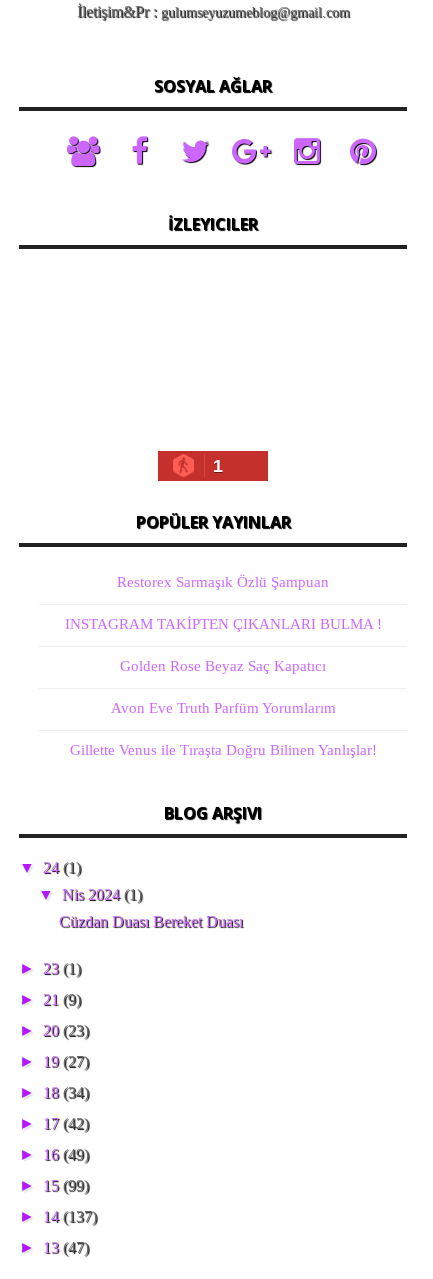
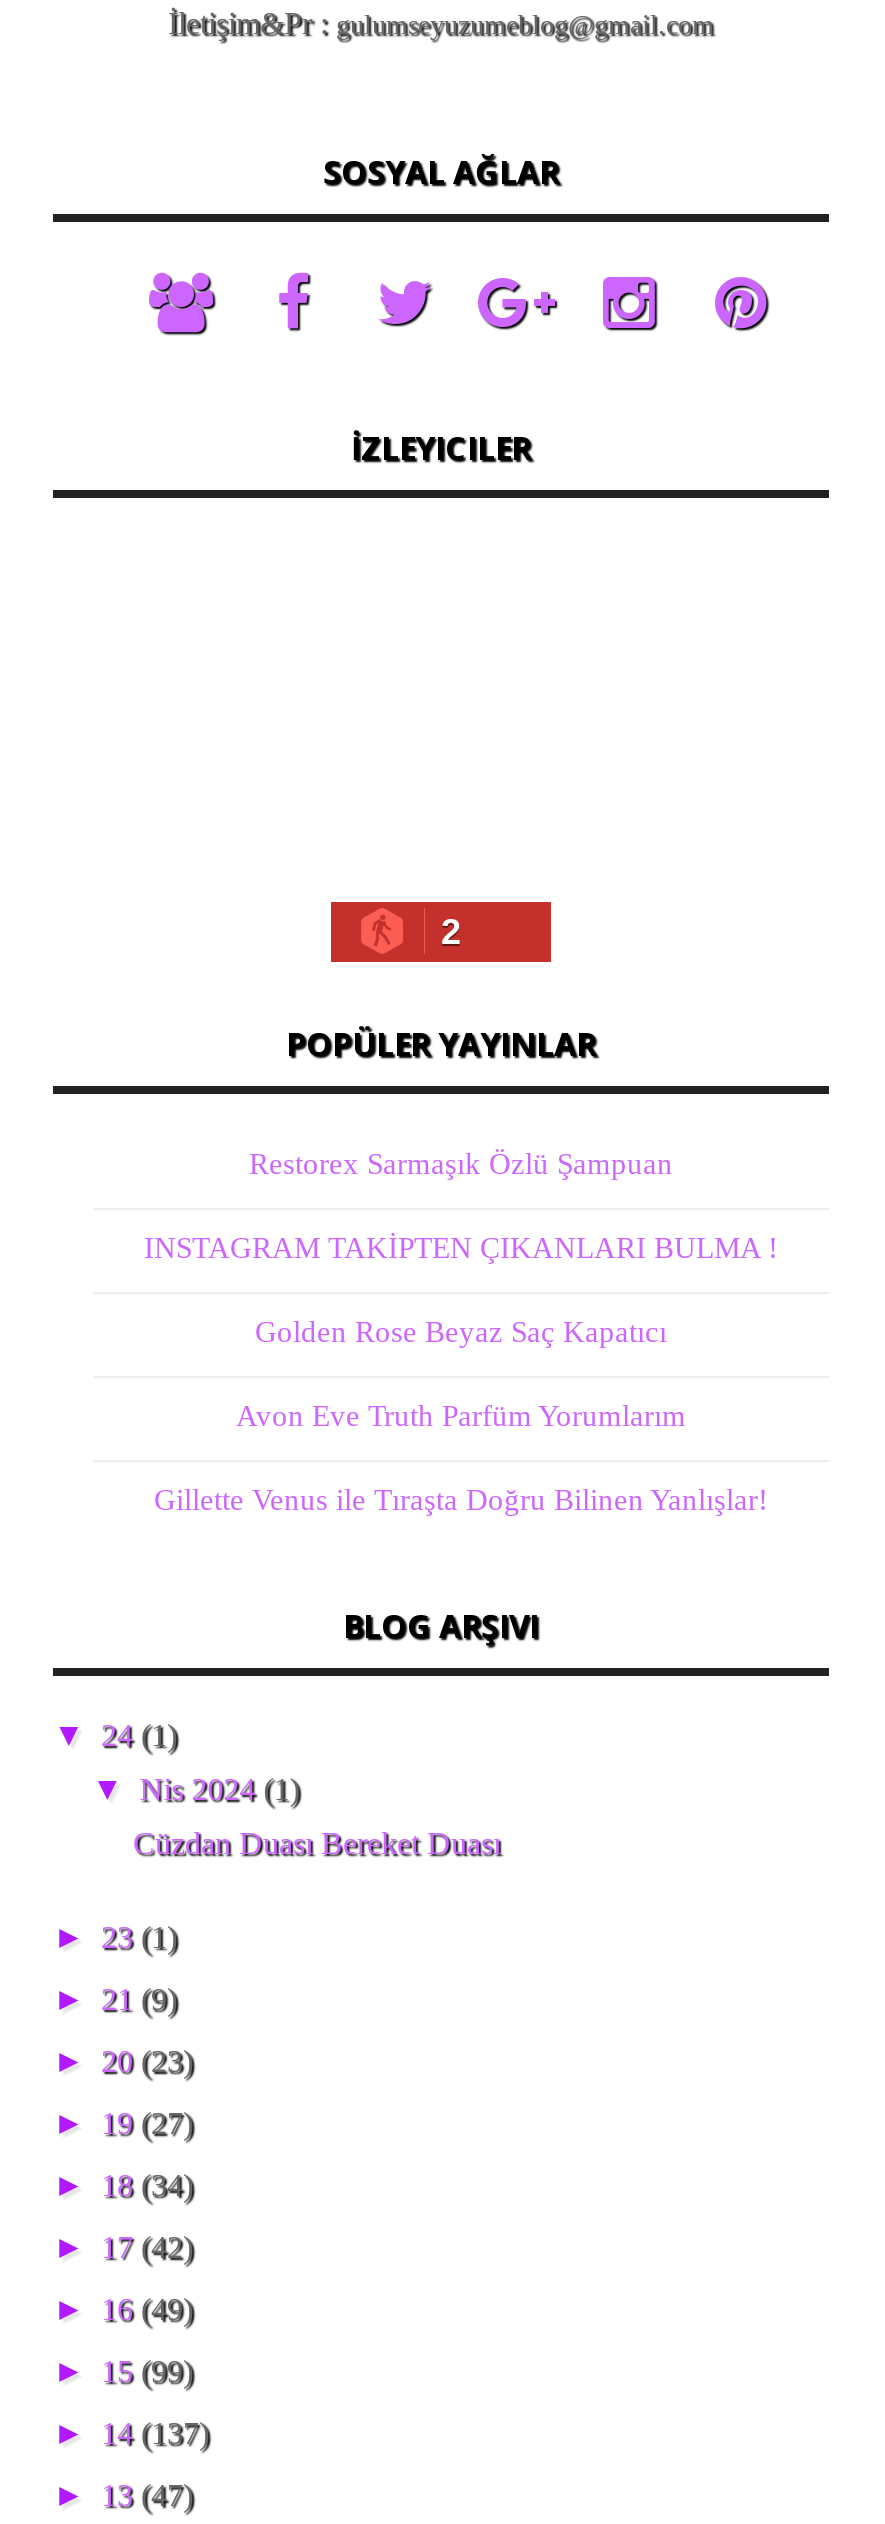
- 1
+ 2
